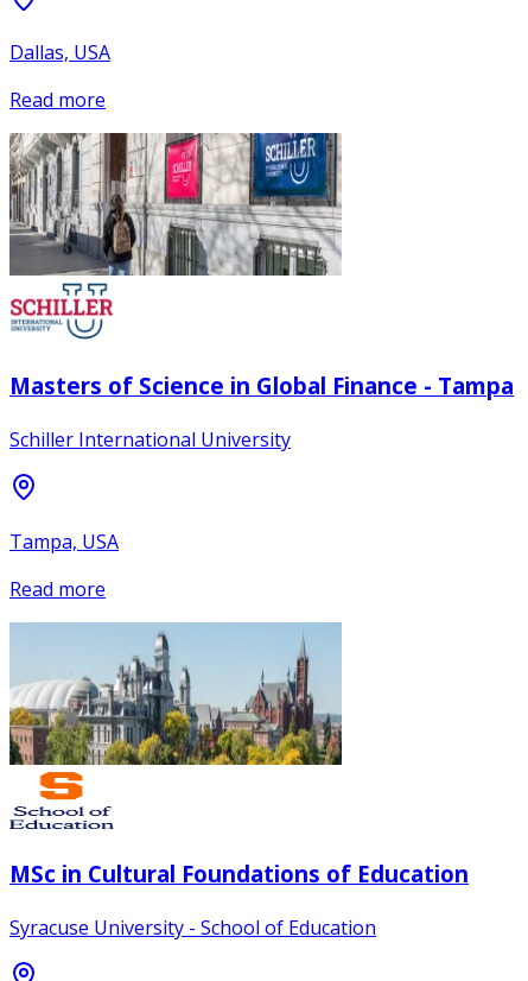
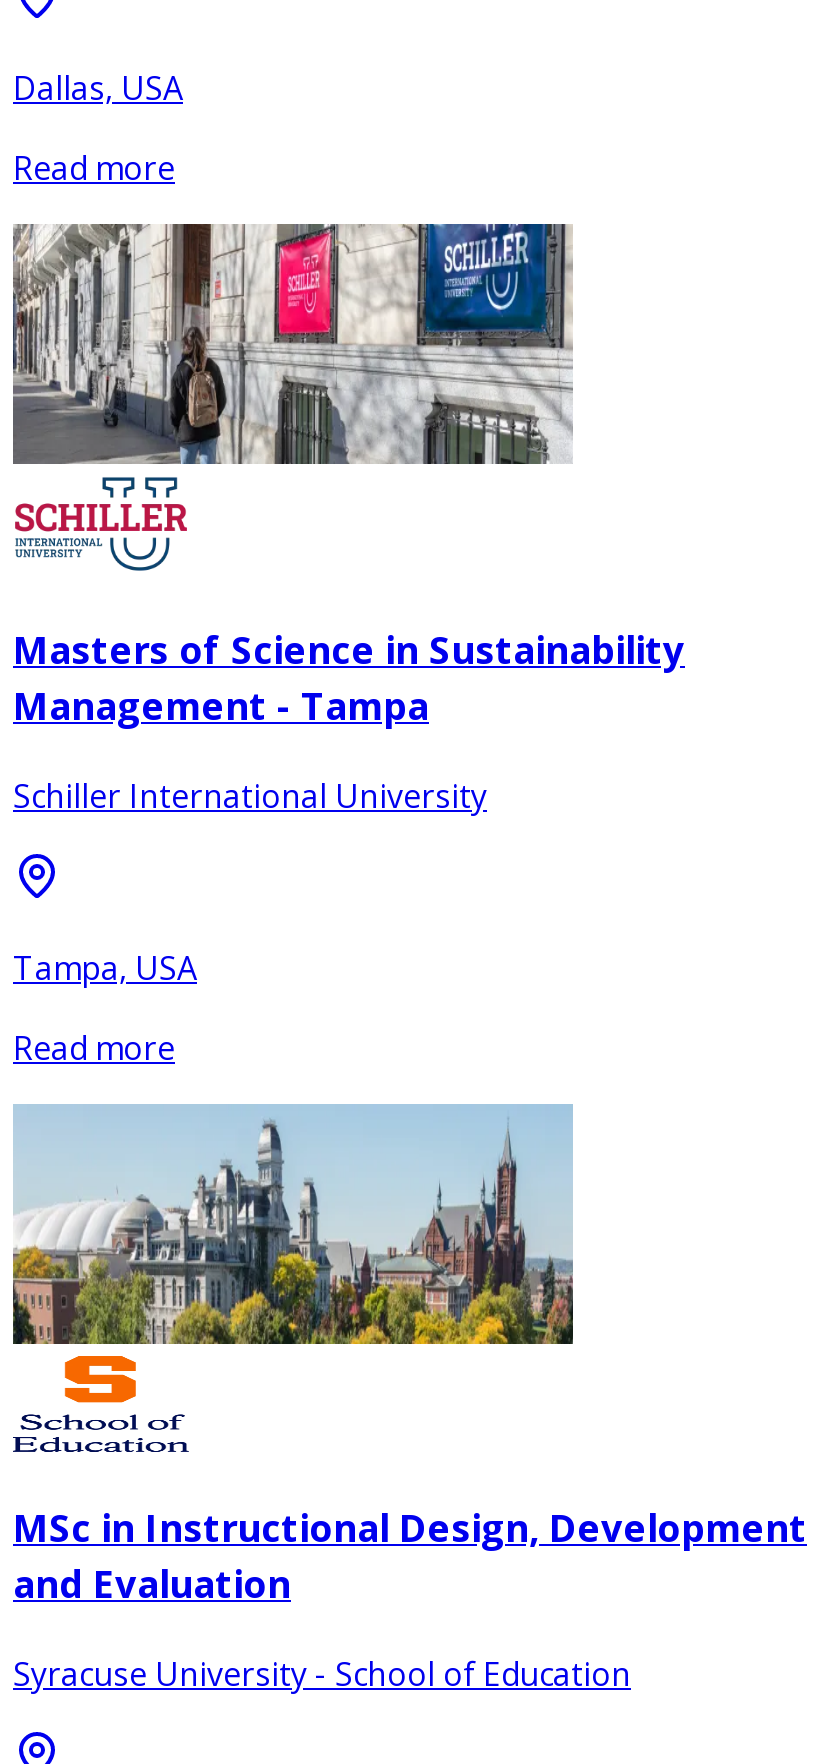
- Masters of Science in Global Finance - Tampa
+ Masters of Science in Sustainability
+ Management - Tampa

- MSc in Cultural Foundations of Education
+ MSc in Instructional Design, Development
+ and Evaluation
